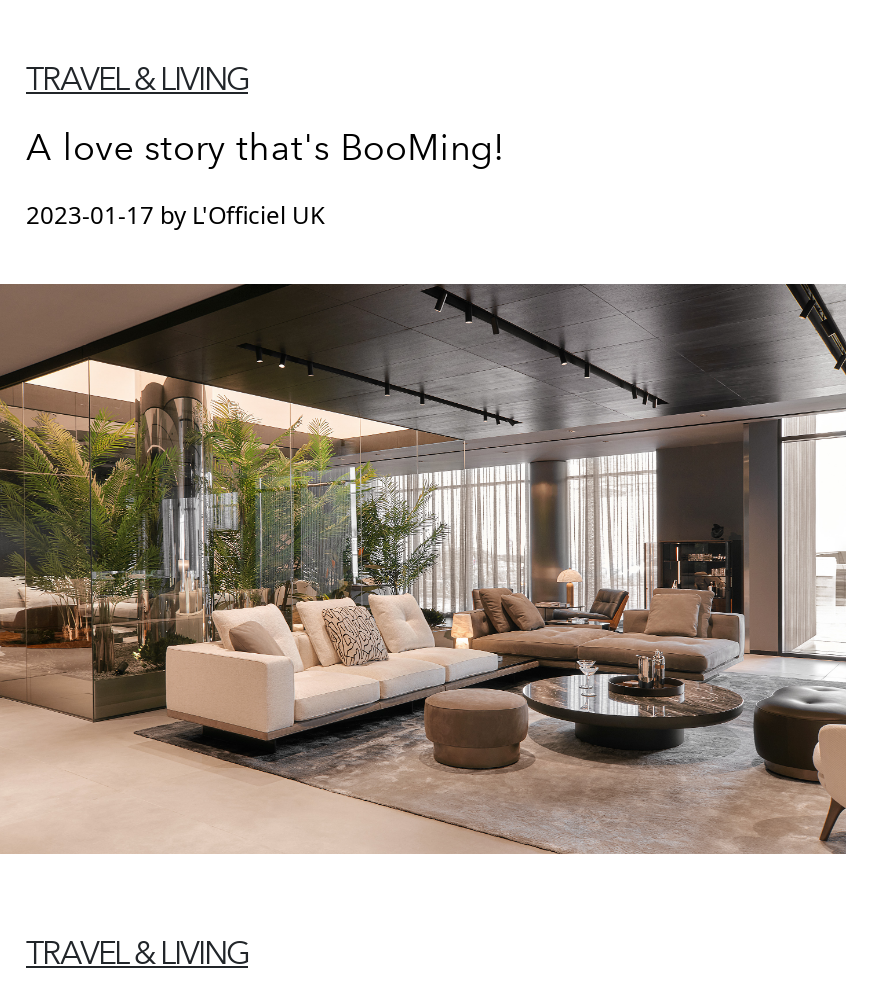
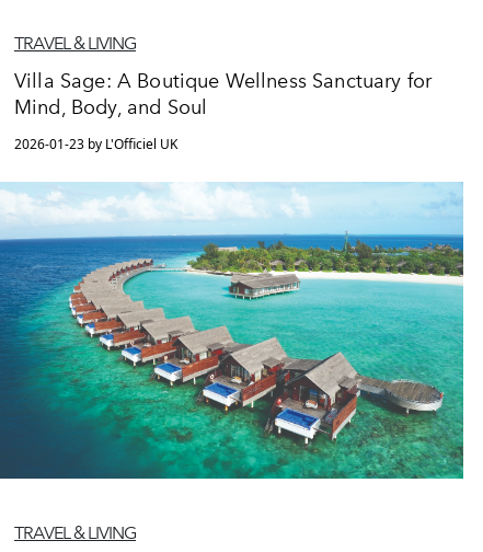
- A love story that's BooMing!
+ Villa Sage: A Boutique Wellness Sanctuary for
+ Mind, Body, and Soul

- 2023-01-17 by L'Officiel UK
+ 2026-01-23 by L'Officiel UK

- [image]
+ [image]
